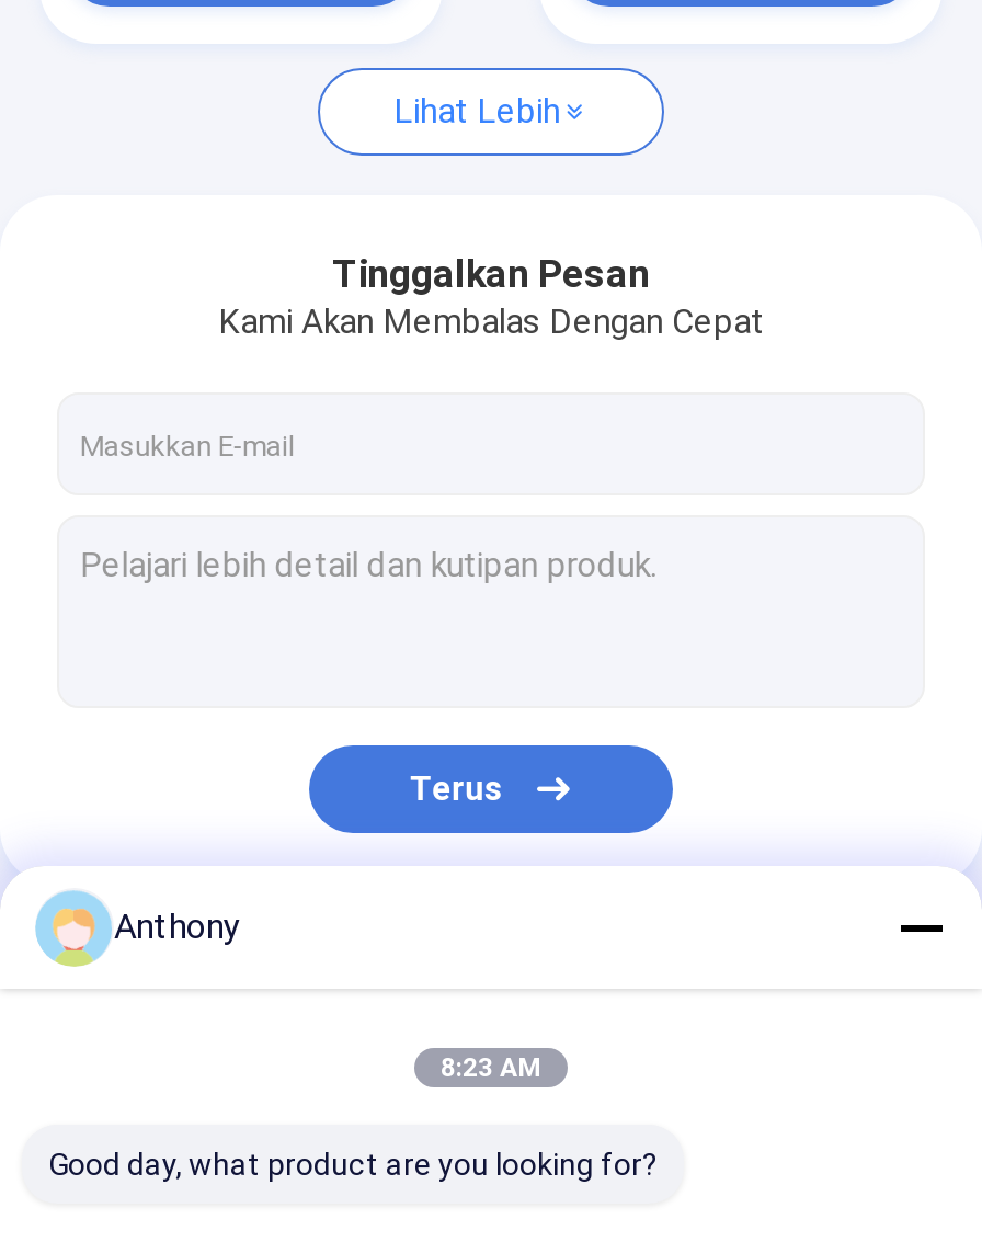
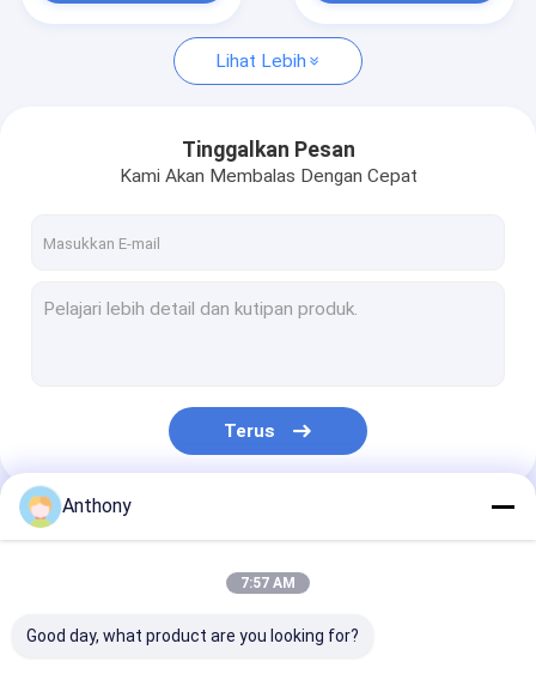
- 8:23 AM
+ 7:57 AM
